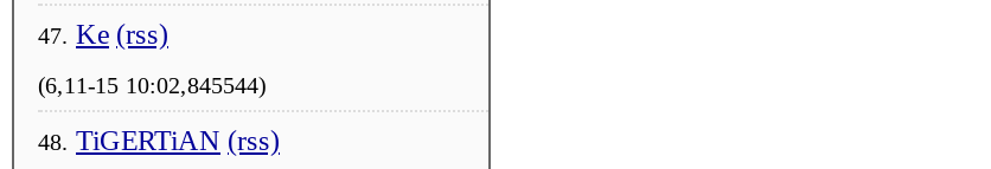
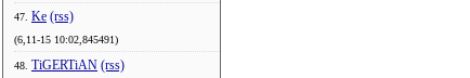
- (6,11-15 10:02,845544)
+ (6,11-15 10:02,845491)
